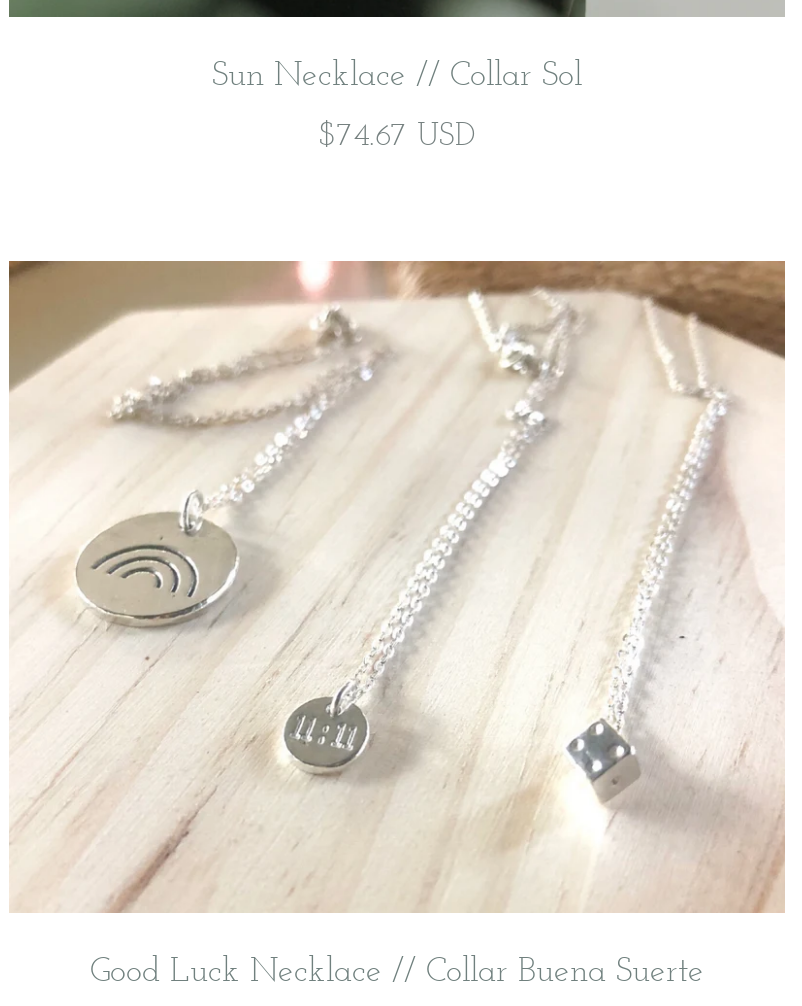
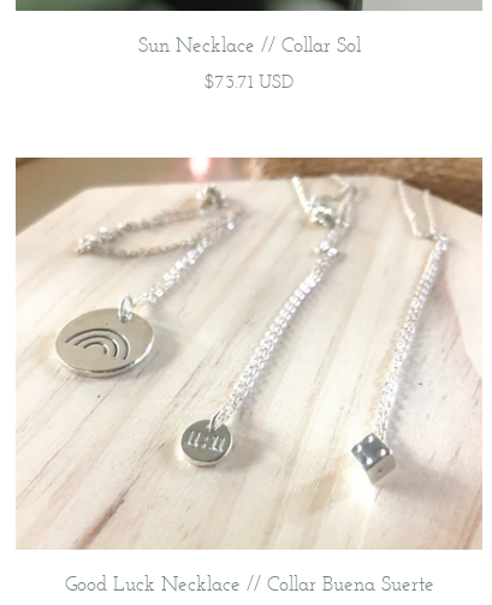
- $74.67 USD
+ $73.71 USD
